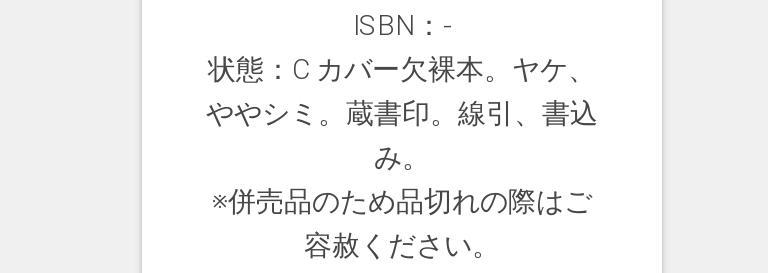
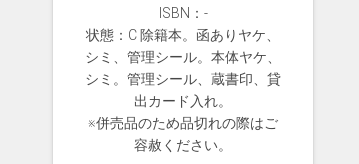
- 状態：C カバー欠裸本。ヤケ、
- ややシミ。蔵書印。線引、書込
- み。
+ 状態：C 除籍本。函ありヤケ、
+ シミ、管理シール。本体ヤケ、
+ シミ。管理シール、蔵書印、貸
+ 出カード入れ。
